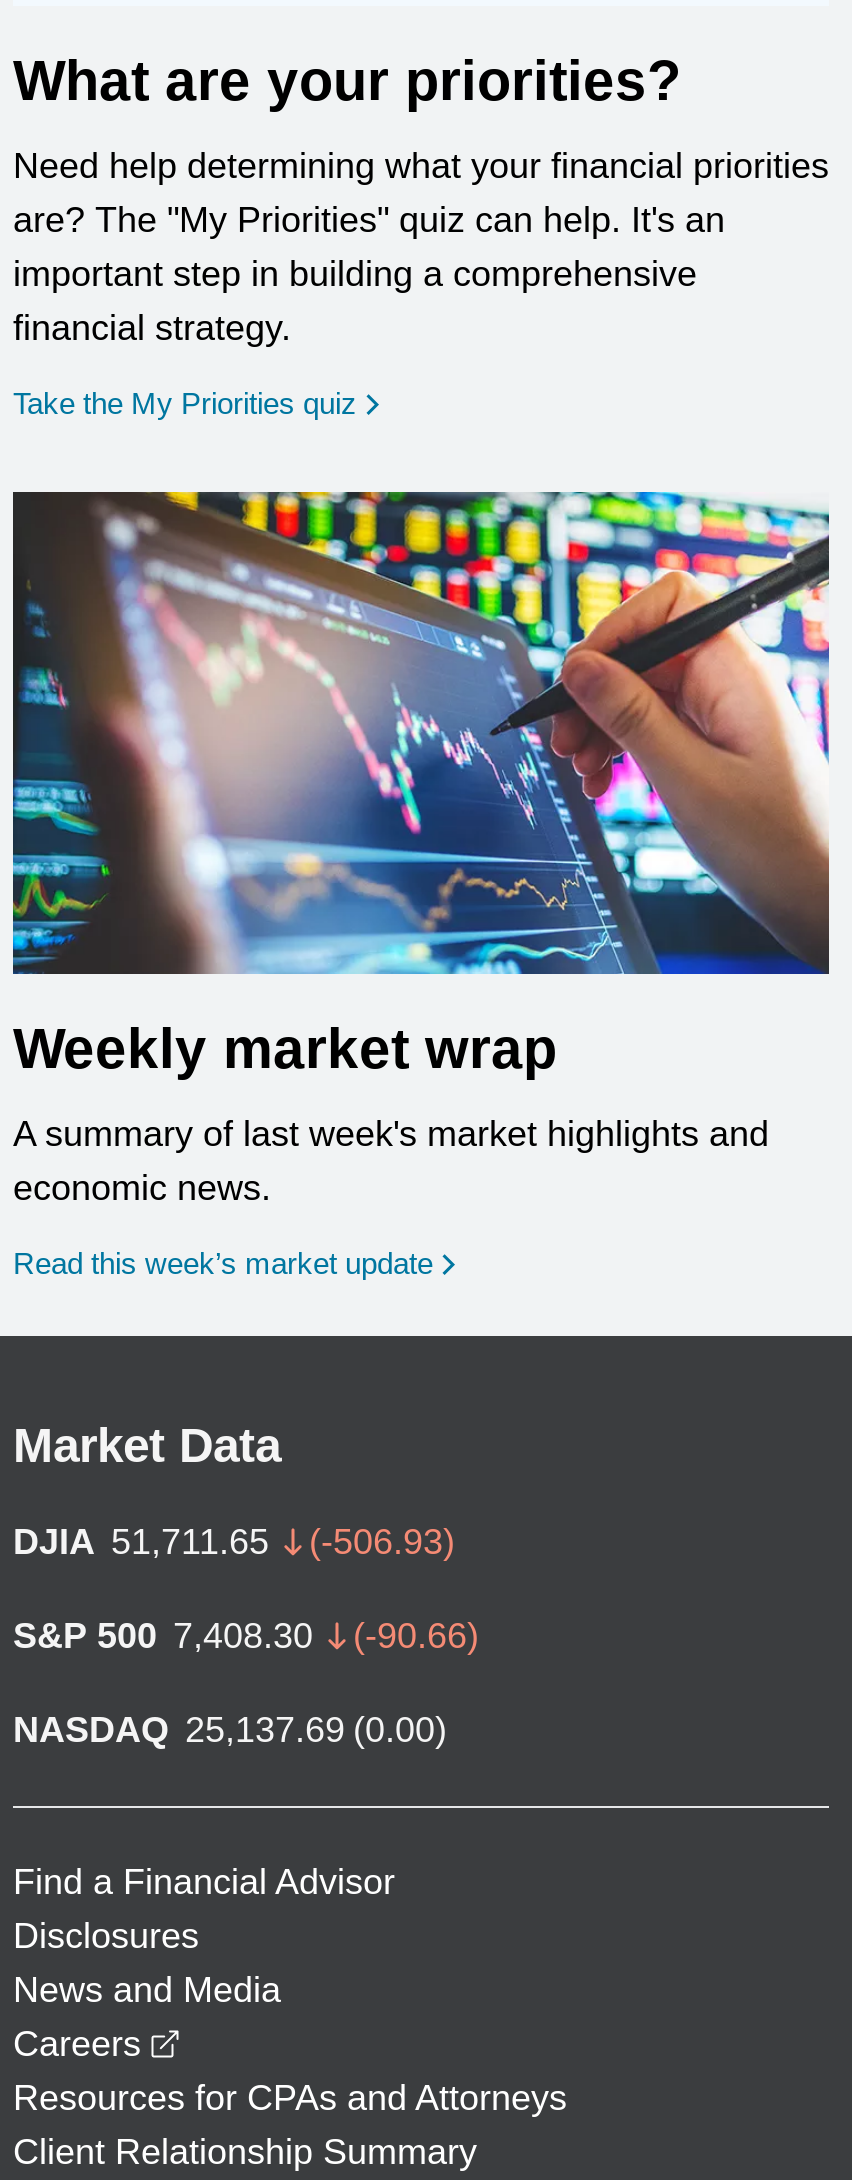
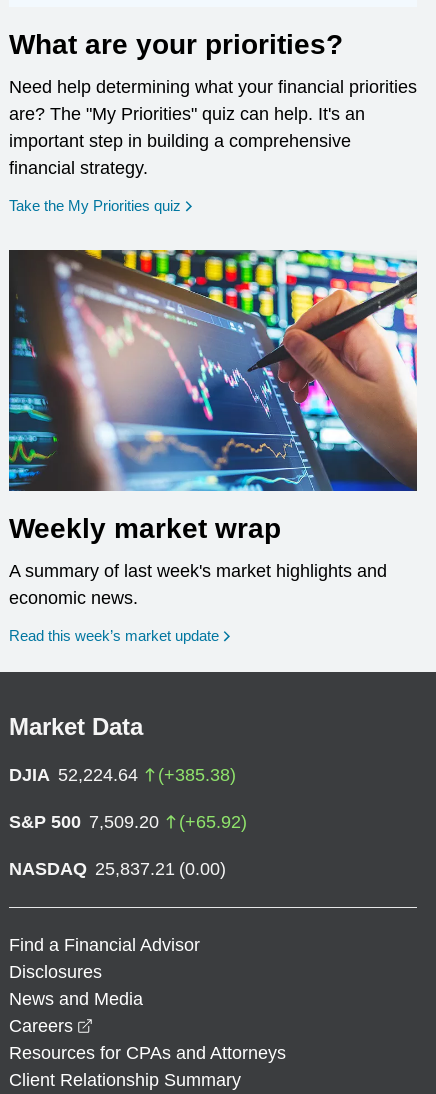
- DJIA 51,711.65
- (-506.93)
+ DJIA 52,224.64
+ (+385.38)

- S&P 500 7,408.30
- (-90.66)
+ S&P 500 7,509.20
+ (+65.92)

- NASDAQ 25,137.69 (0.00)
+ NASDAQ 25,837.21 (0.00)
